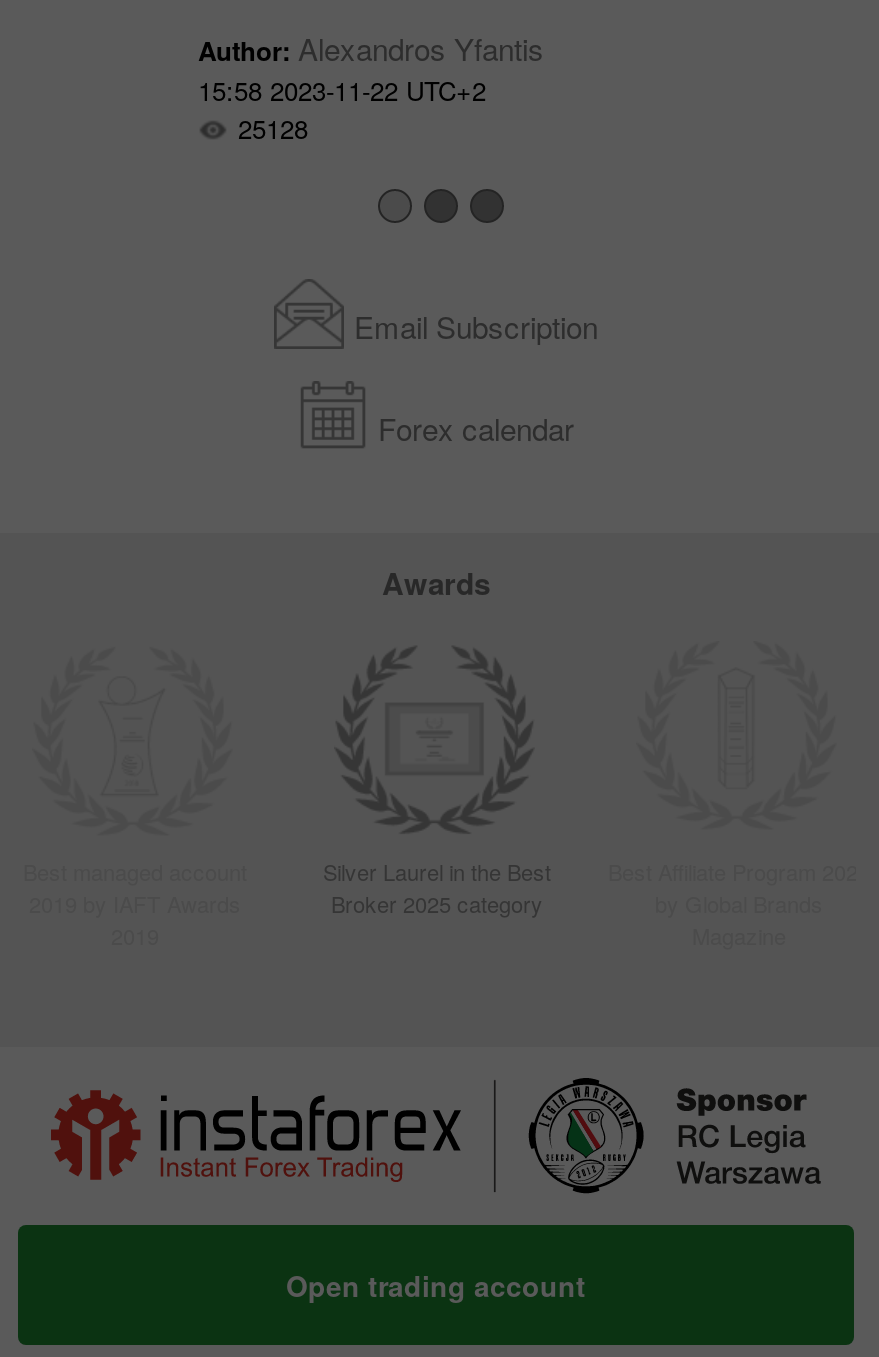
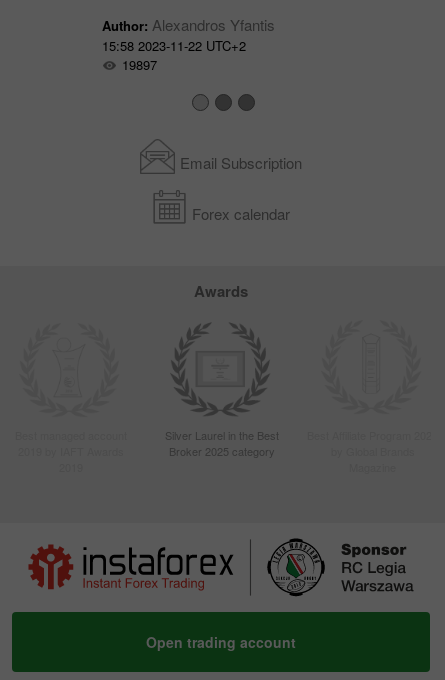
- 25128
+ 19897
